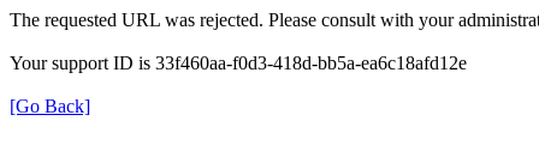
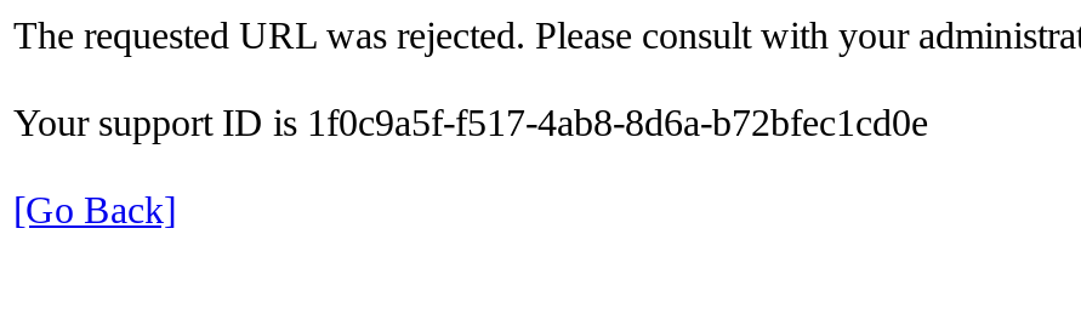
- Your support ID is 33f460aa-f0d3-418d-bb5a-ea6c18afd12e
+ Your support ID is 1f0c9a5f-f517-4ab8-8d6a-b72bfec1cd0e
